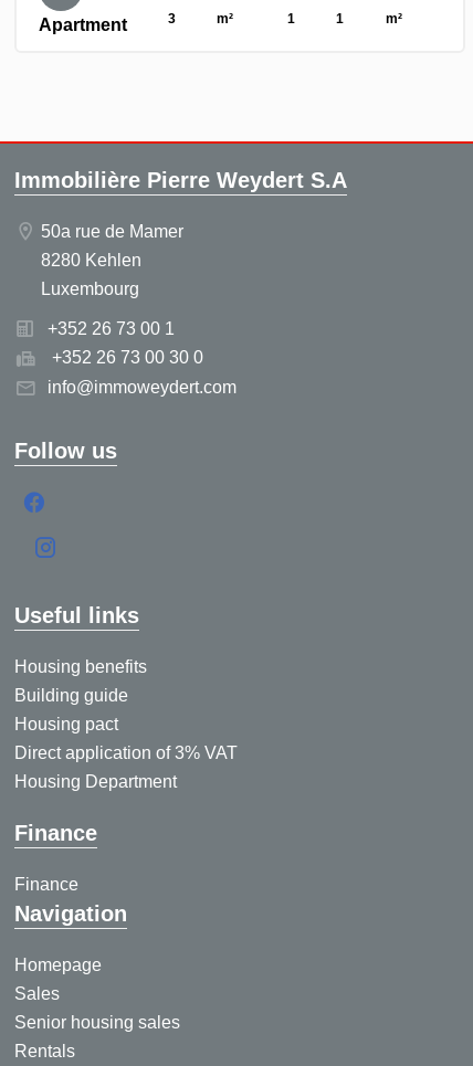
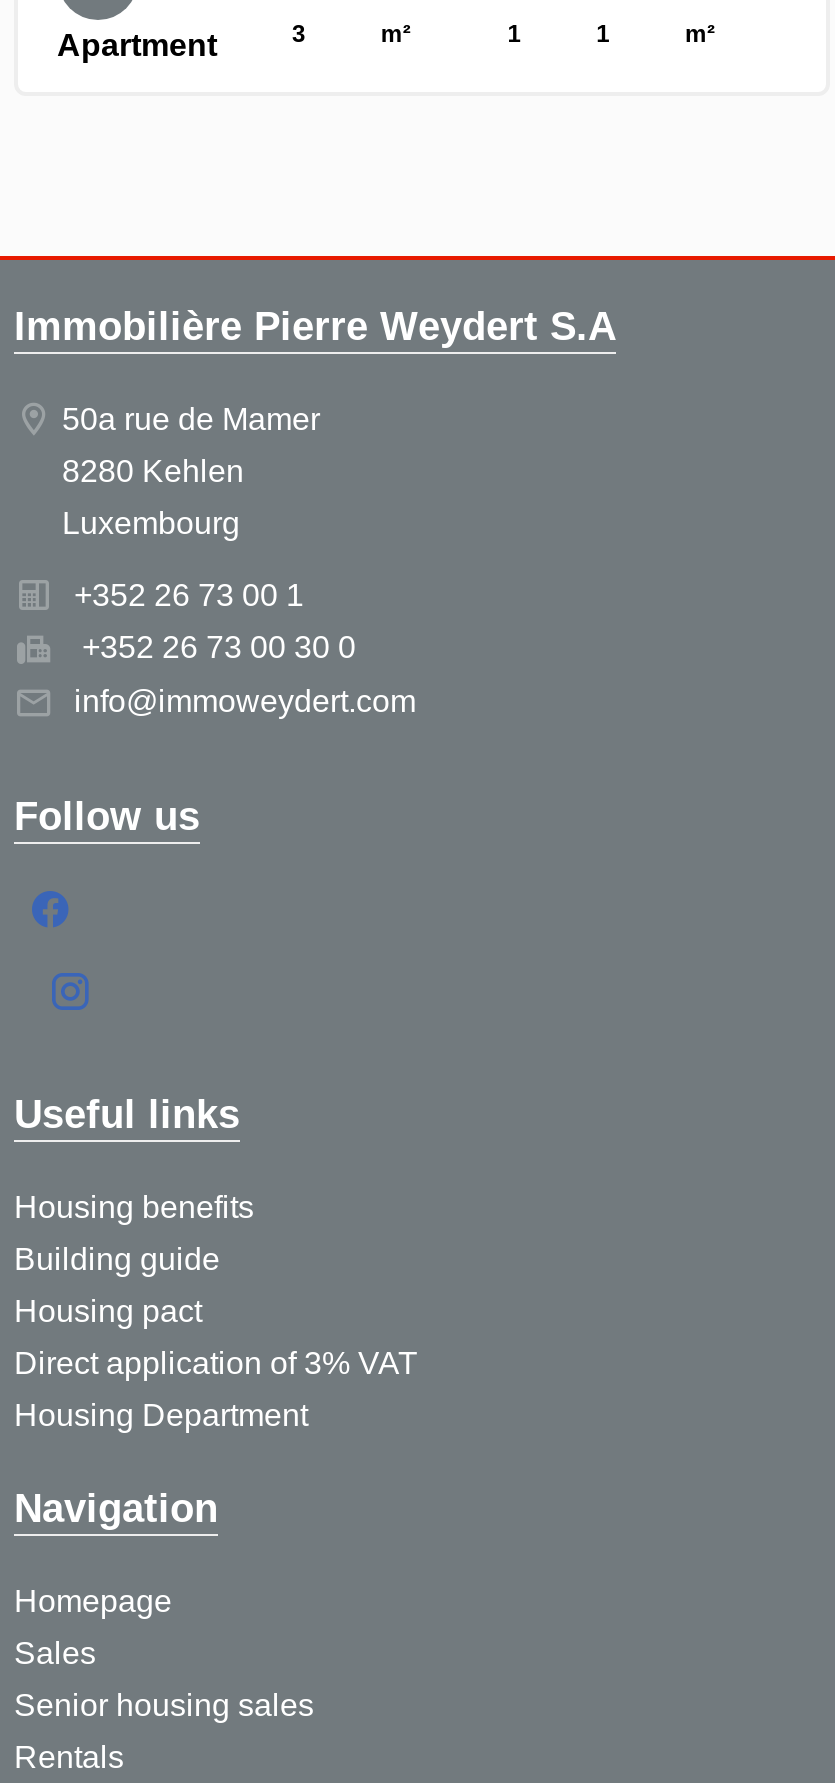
- Finance
- Finance
